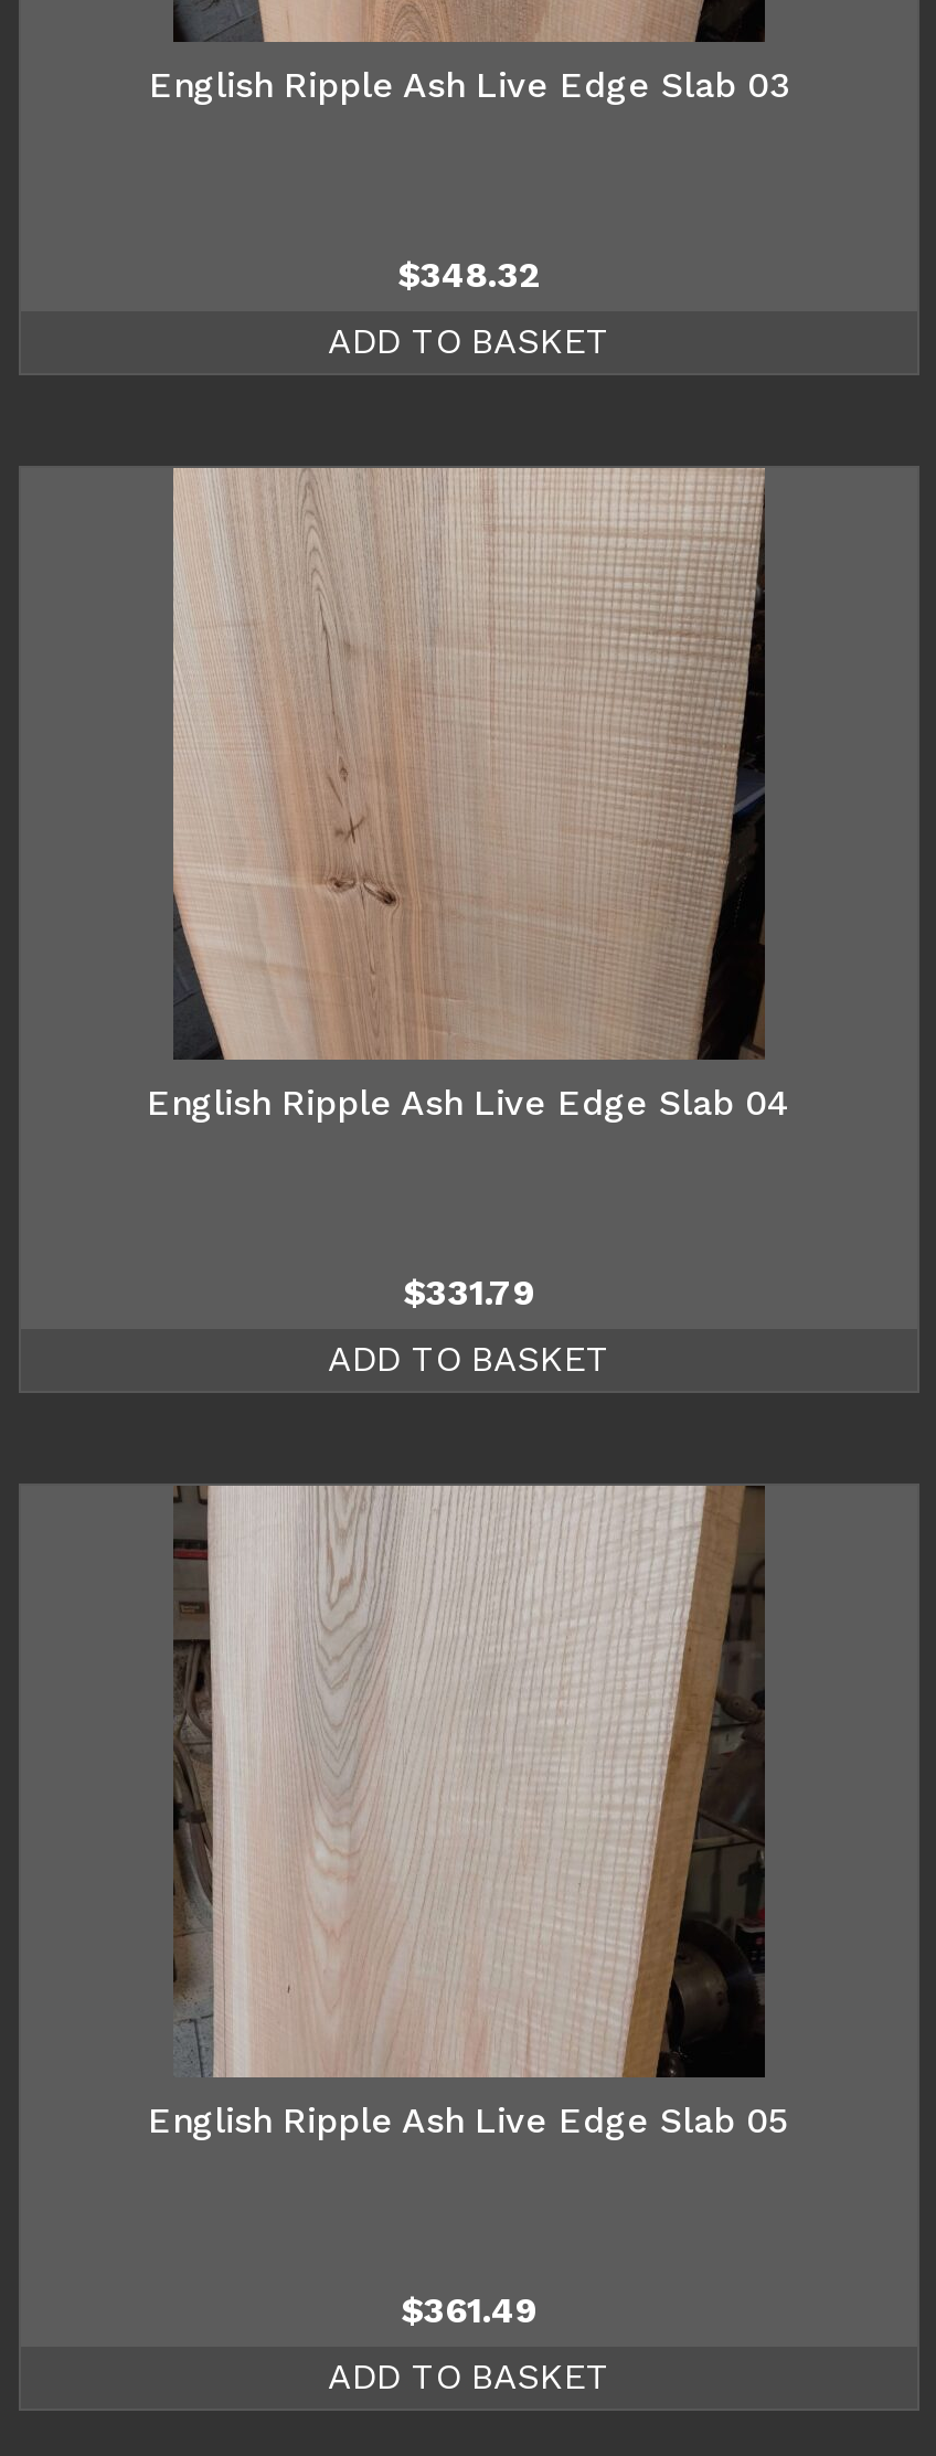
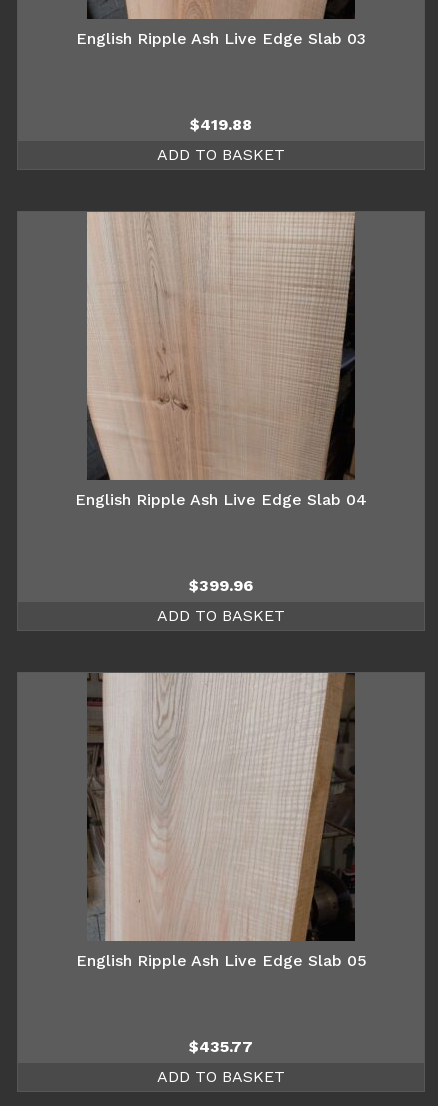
- $348.32
+ $419.88

- $331.79
+ $399.96

- $361.49
+ $435.77
